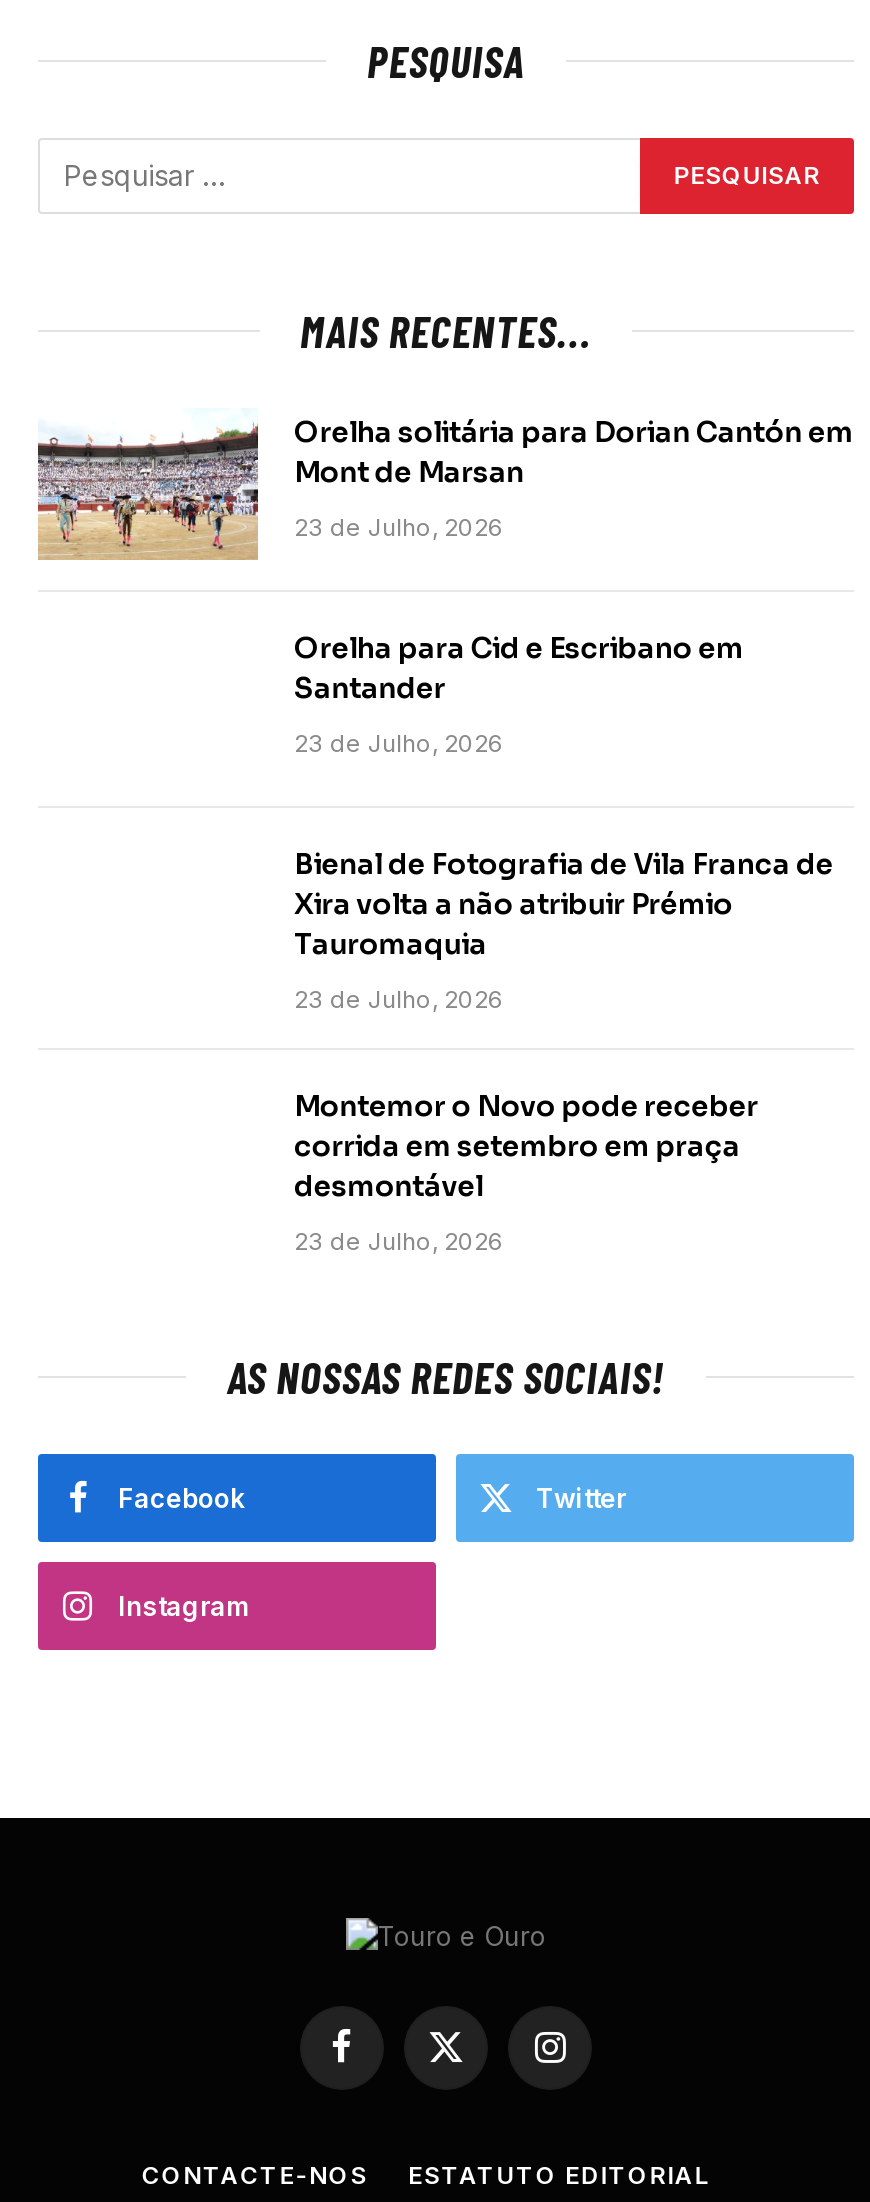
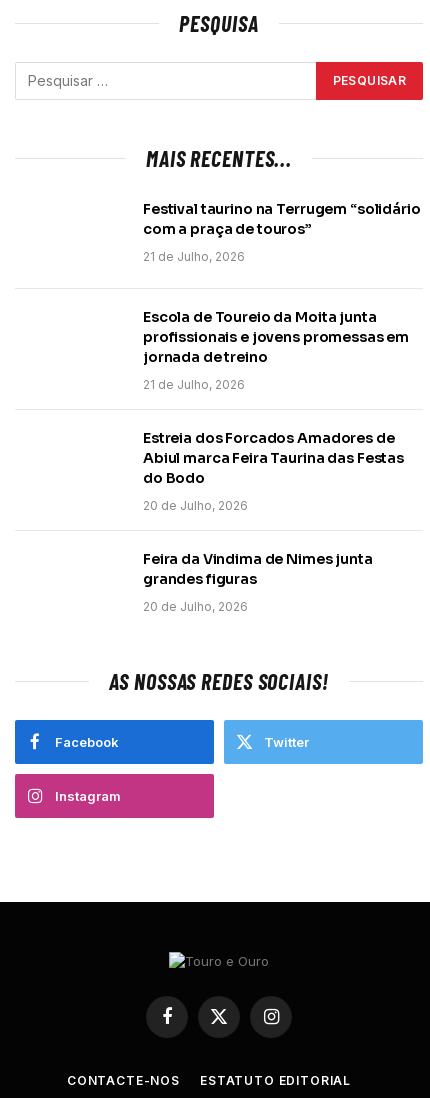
- [image]

- Orelha solitária para Dorian Cantón em
- Mont de Marsan
+ Festival taurino na Terrugem “solidário
+ com a praça de touros”

- 23 de Julho, 2026
+ 21 de Julho, 2026

- Orelha para Cid e Escribano em
- Santander
+ Escola de Toureio da Moita junta
+ profissionais e jovens promessas em
+ jornada de treino

- 23 de Julho, 2026
+ 21 de Julho, 2026

- Bienal de Fotografia de Vila Franca de
- Xira volta a não atribuir Prémio
- Tauromaquia
+ Estreia dos Forcados Amadores de
+ Abiul marca Feira Taurina das Festas
+ do Bodo

- 23 de Julho, 2026
+ 20 de Julho, 2026

- Montemor o Novo pode receber
- corrida em setembro em praça
- desmontável
+ Feira da Vindima de Nimes junta
+ grandes figuras

- 23 de Julho, 2026
+ 20 de Julho, 2026
